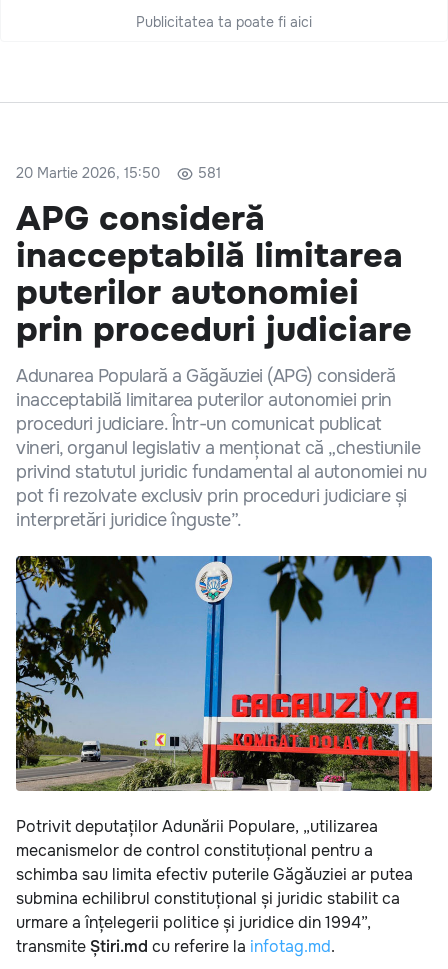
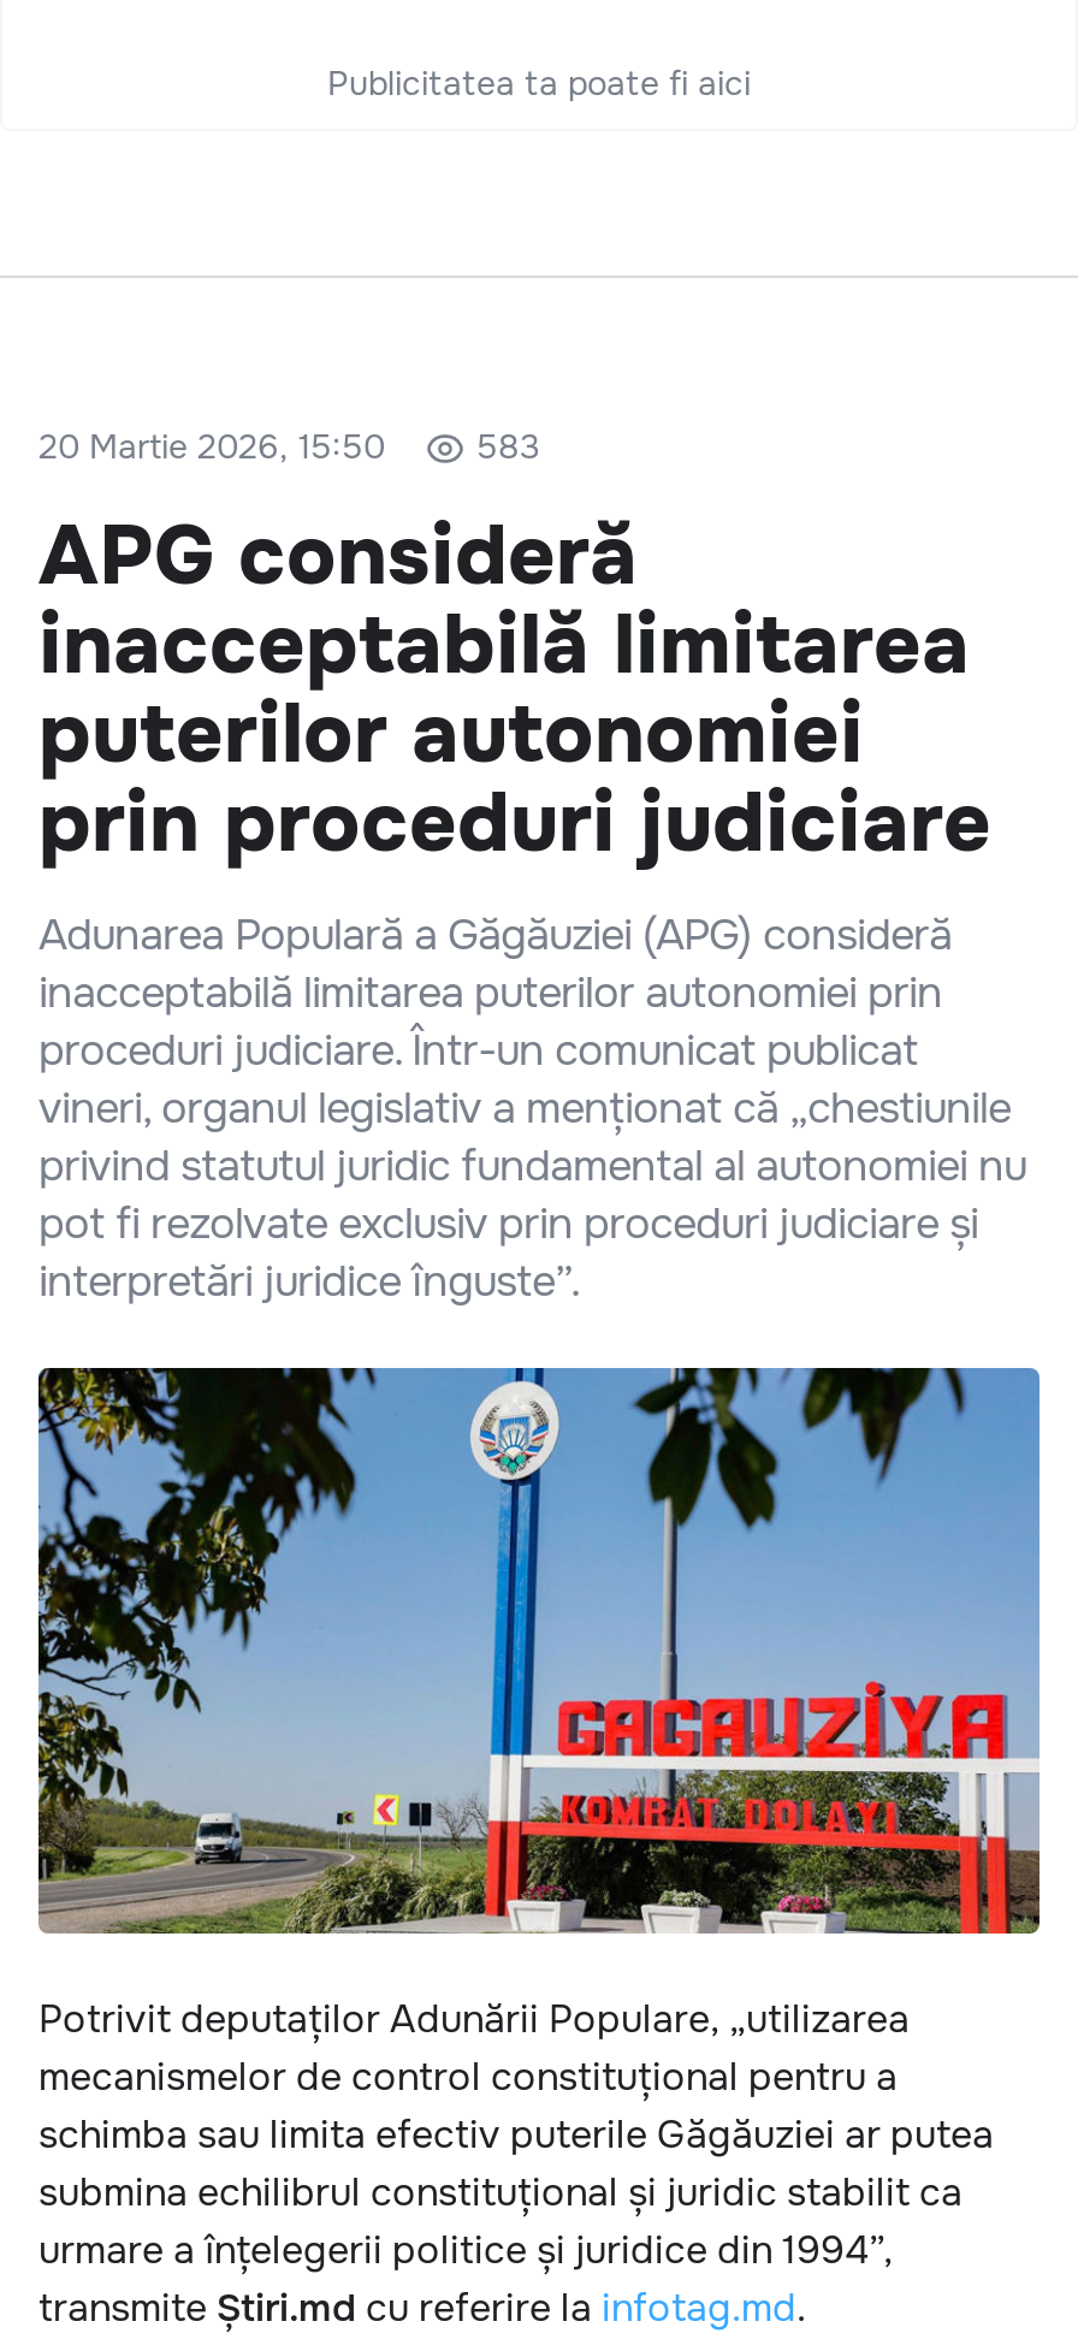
- 581
+ 583
